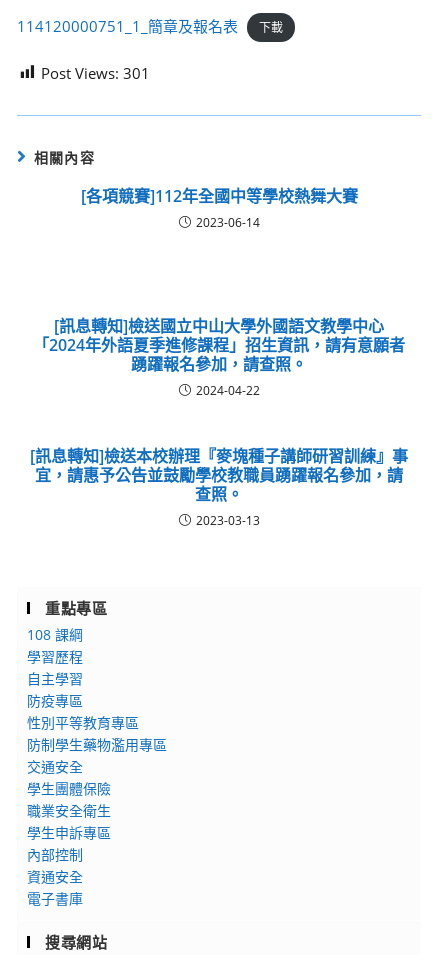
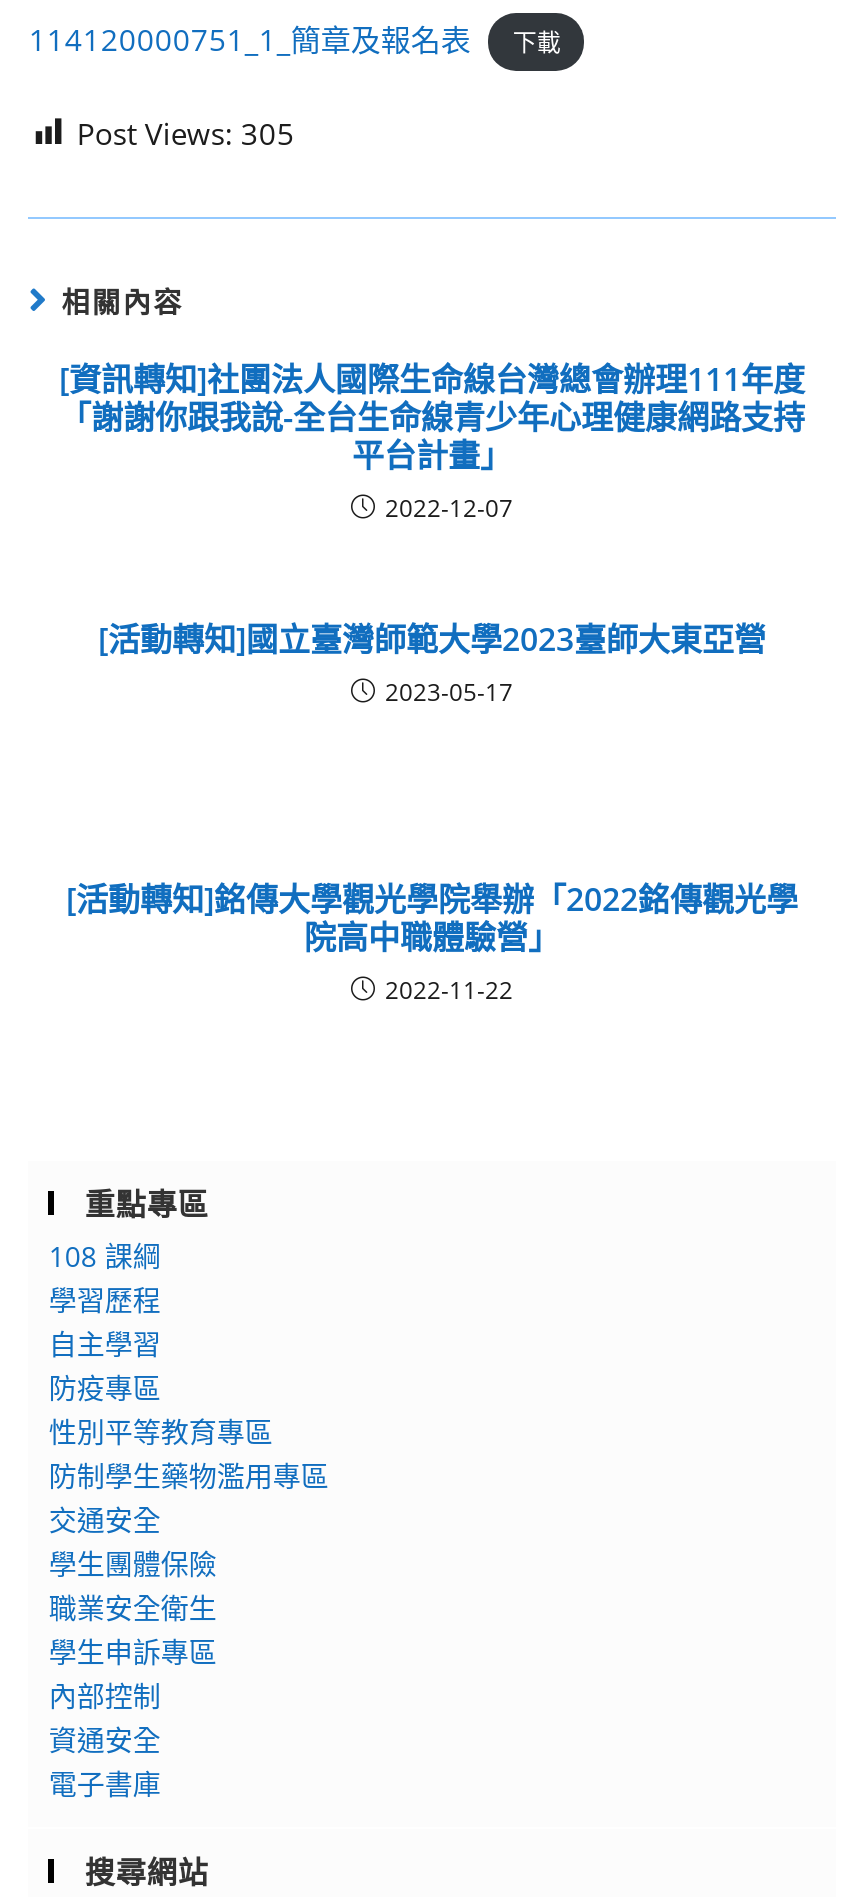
- Post Views: 301
+ Post Views: 305

- [各項競賽]112年全國中等學校熱舞大賽
- 2023-06-14
+ [資訊轉知]社團法人國際生命線台灣總會辦理111年度
+ 「謝謝你跟我說-全台生命線青少年心理健康網路支持
+ 平台計畫」
+ 2022-12-07

- [訊息轉知]檢送國立中山大學外國語文教學中心
- 「2024年外語夏季進修課程」招生資訊，請有意願者
- 踴躍報名參加，請查照。
- 2024-04-22
+ [活動轉知]國立臺灣師範大學2023臺師大東亞營
+ 2023-05-17

- [訊息轉知]檢送本校辦理『麥塊種子講師研習訓練』事
- 宜，請惠予公告並鼓勵學校教職員踴躍報名參加，請
- 查照。
- 2023-03-13
+ [活動轉知]銘傳大學觀光學院舉辦「2022銘傳觀光學
+ 院高中職體驗營」
+ 2022-11-22
